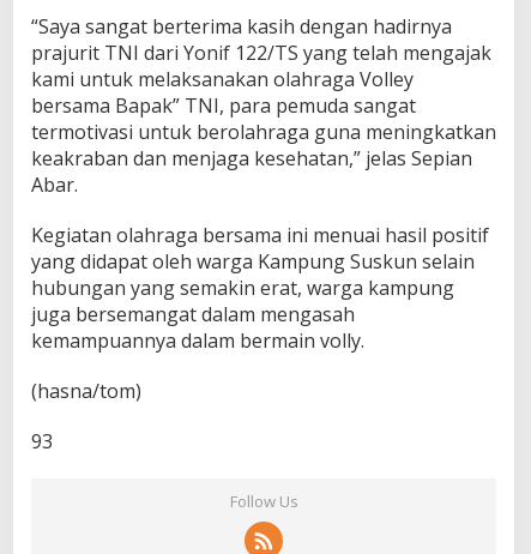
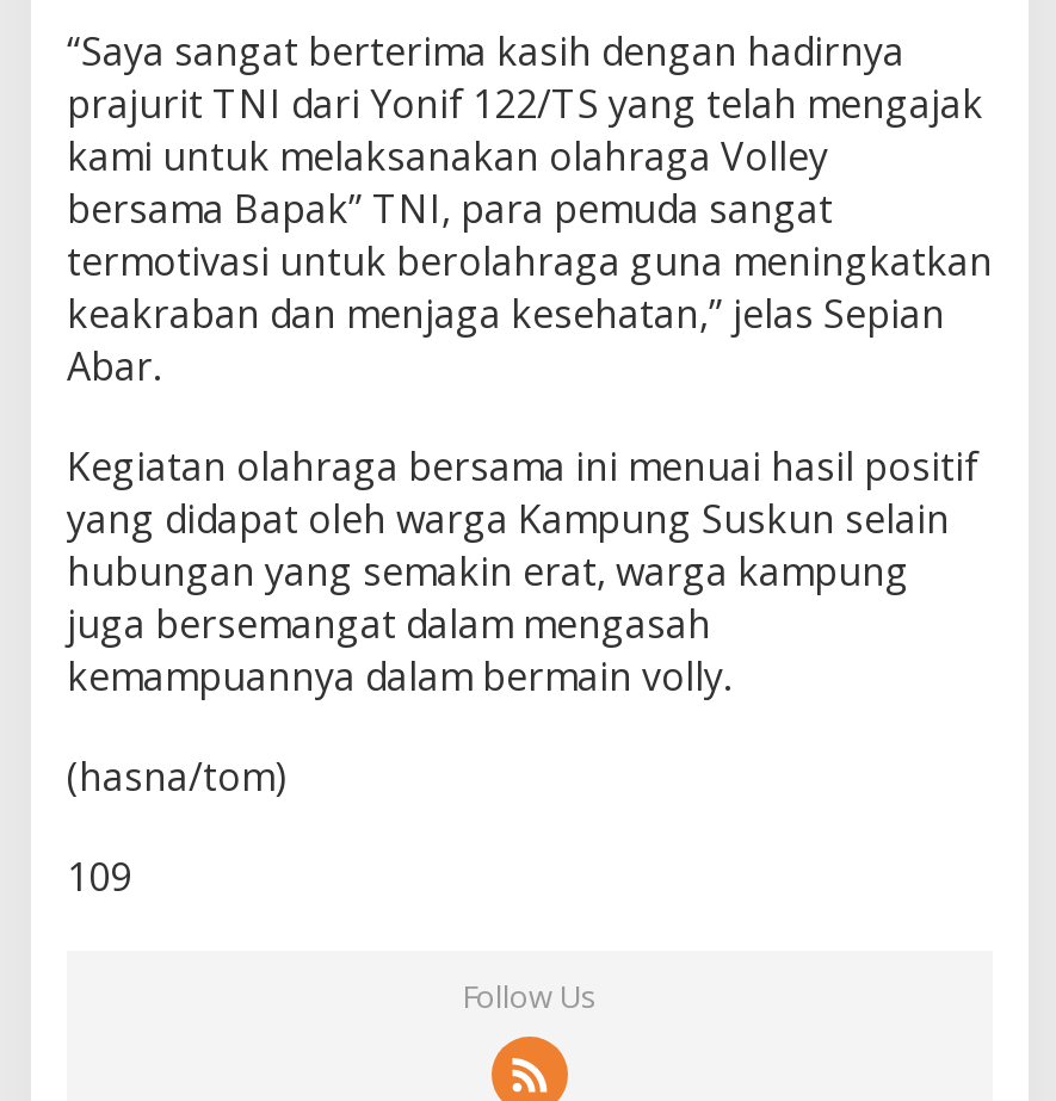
- 93
+ 109
